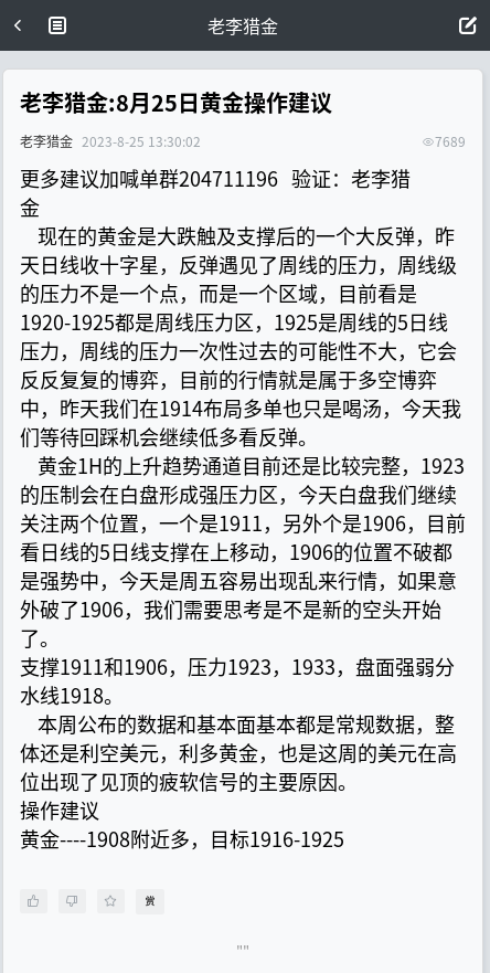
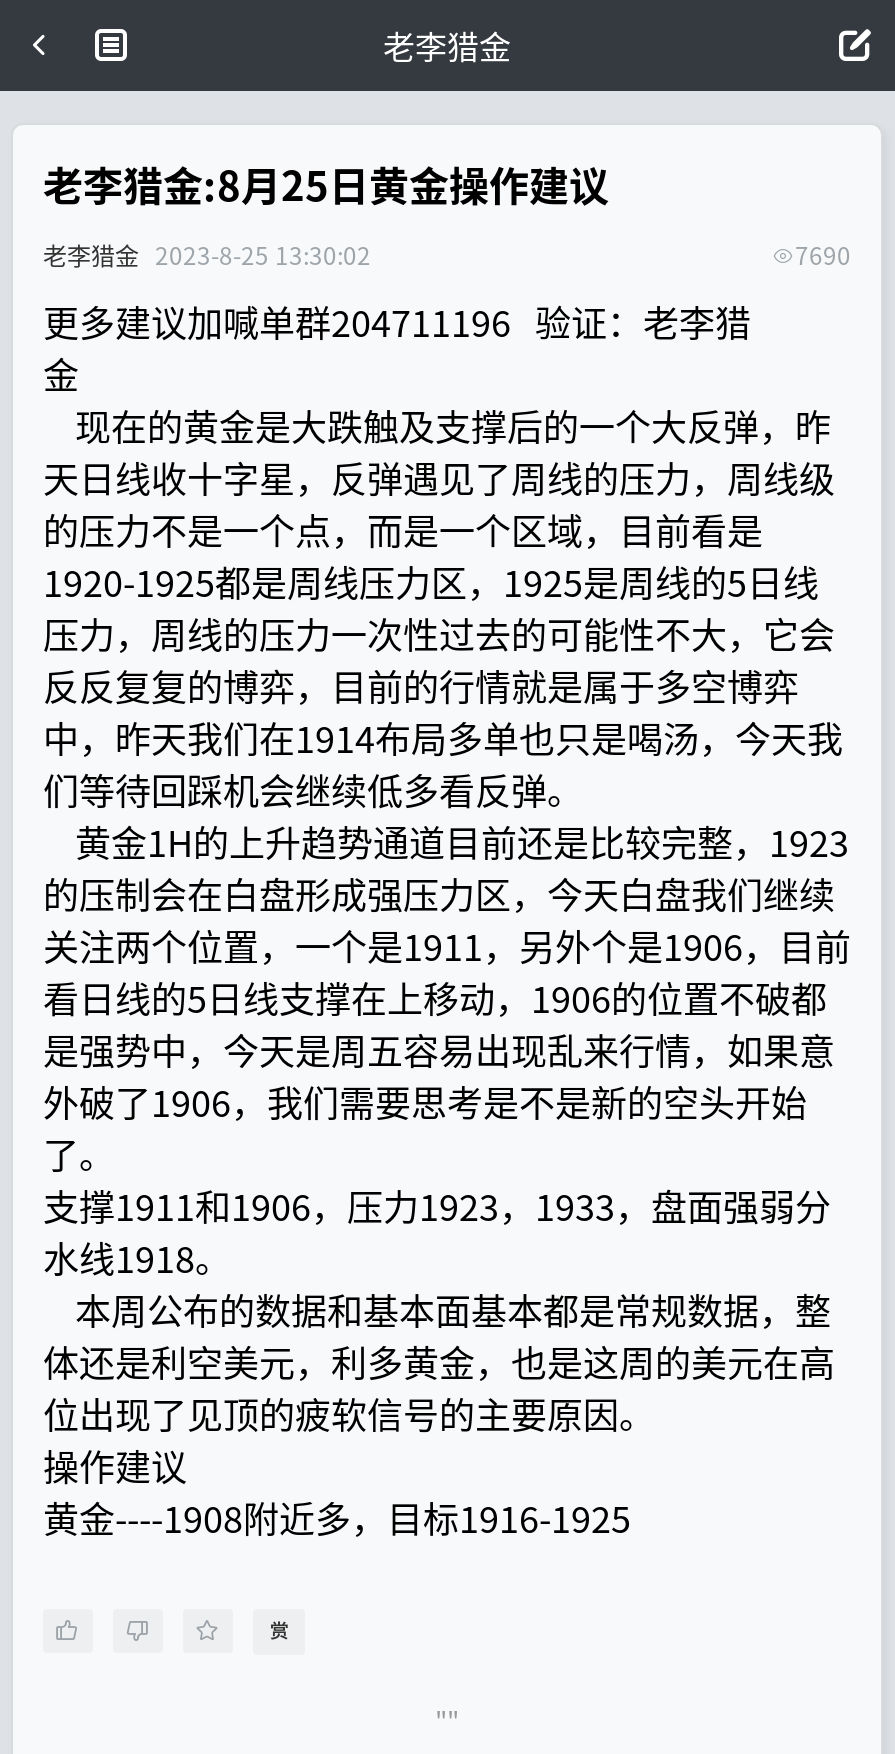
- 7689
+ 7690
